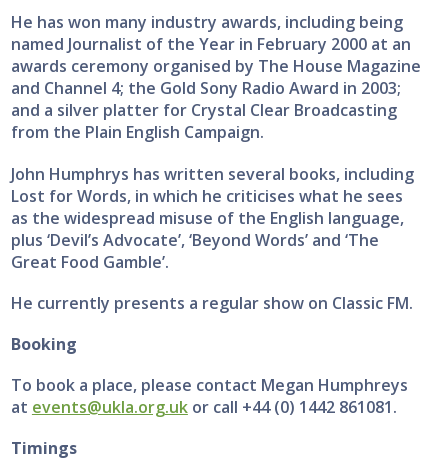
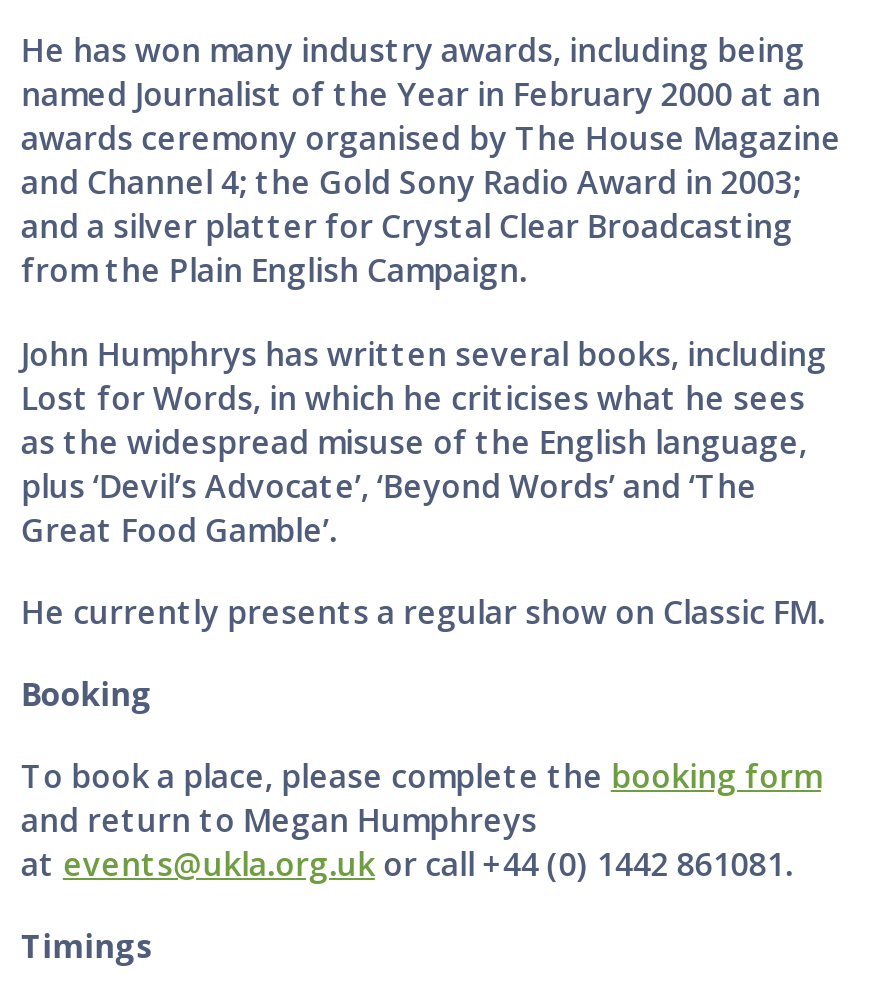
- To book a place, please contact Megan Humphreys
+ To book a place, please complete the booking form
+ and return to Megan Humphreys
